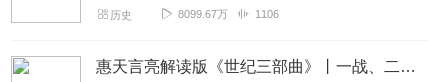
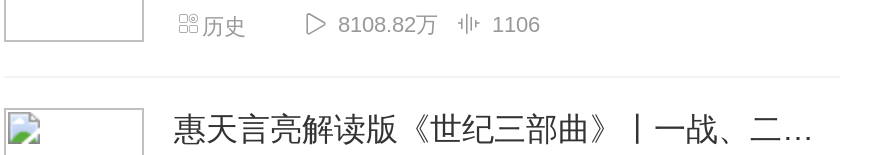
- 8099.67万
+ 8108.82万
